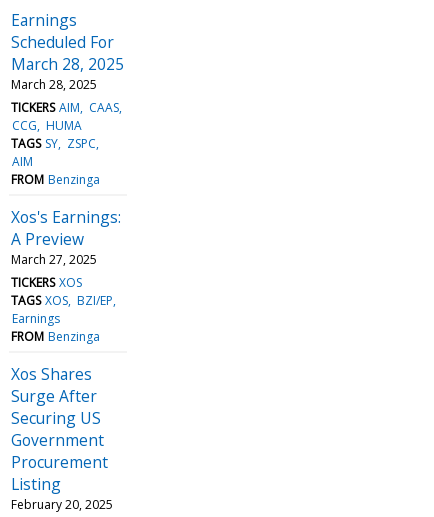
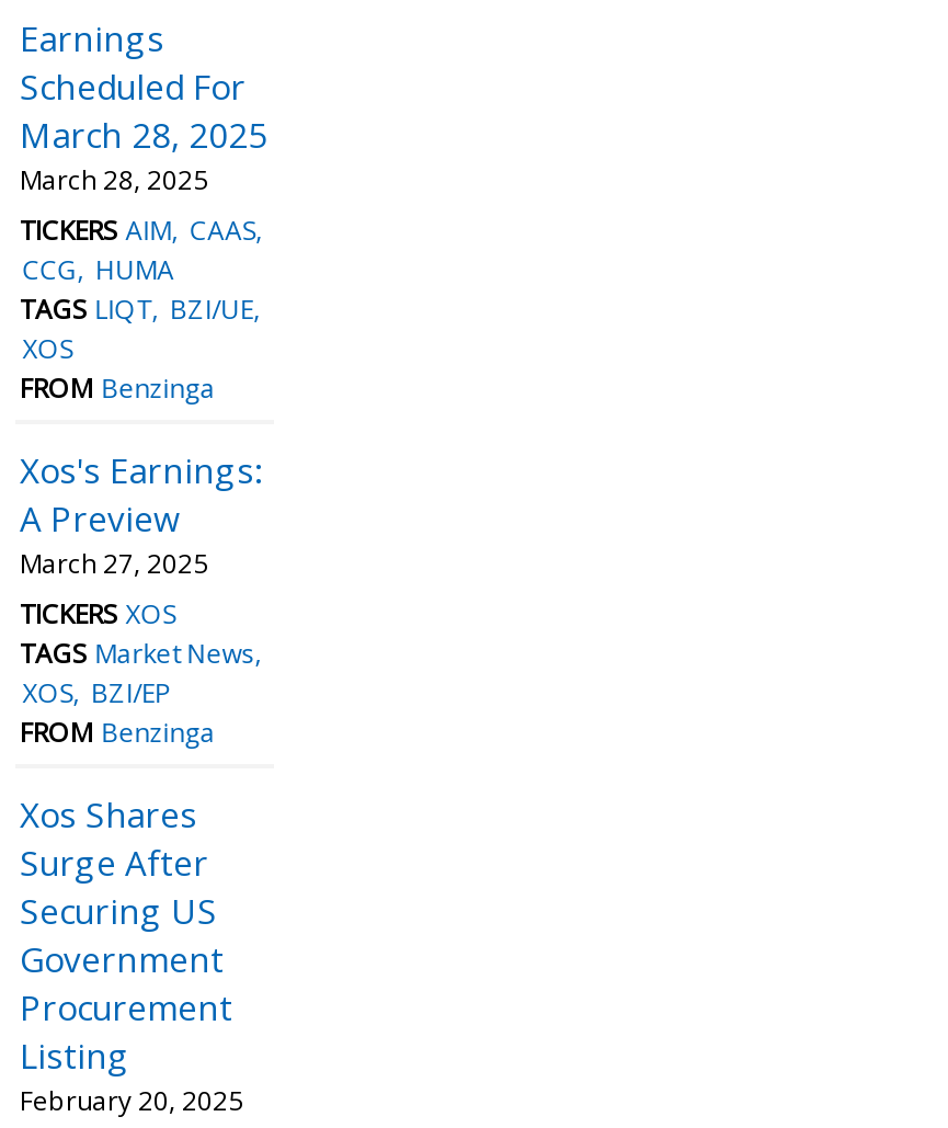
- TAGS SY ZSPC
- AIM
+ TAGS LIQT BZI/UE
+ XOS

- TAGS XOS BZI/EP
- Earnings
+ TAGS Market News
+ XOS BZI/EP
